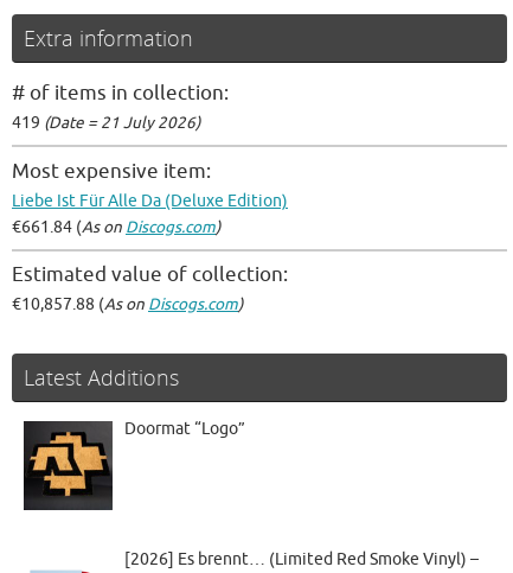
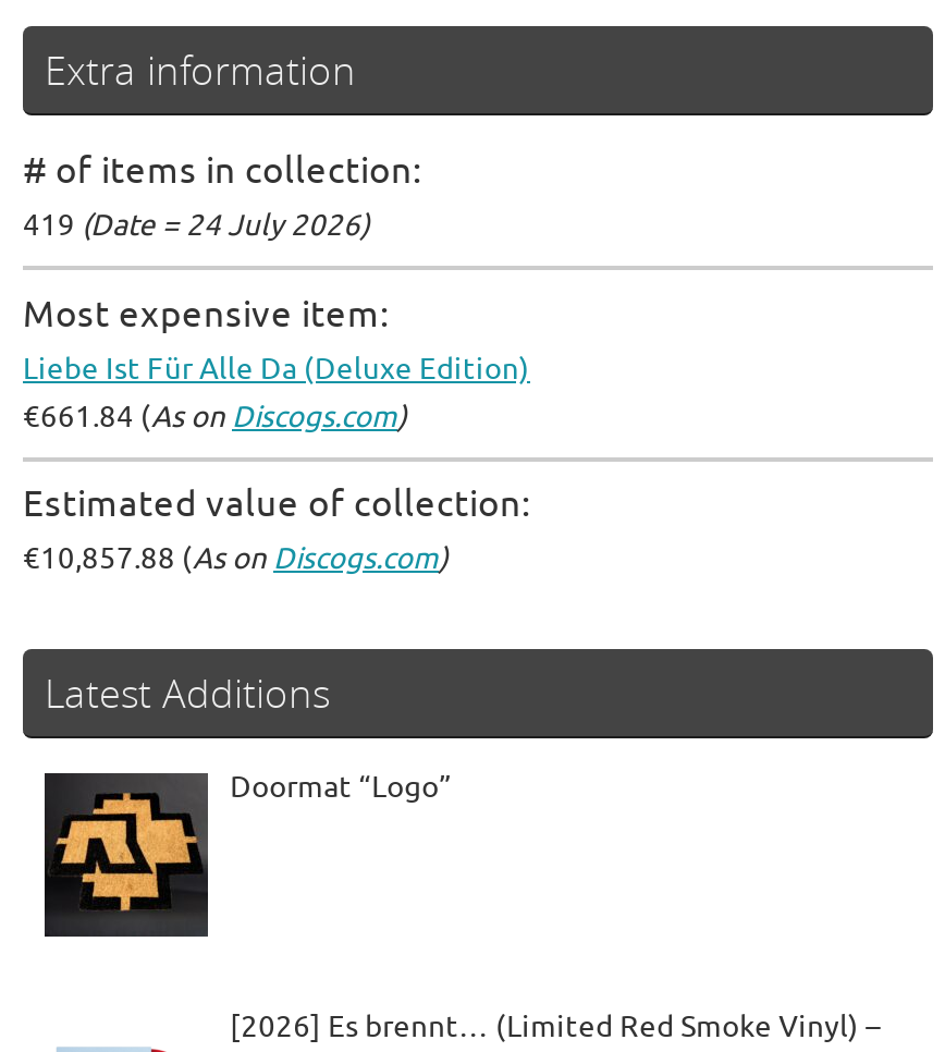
- 419 (Date = 21 July 2026)
+ 419 (Date = 24 July 2026)
